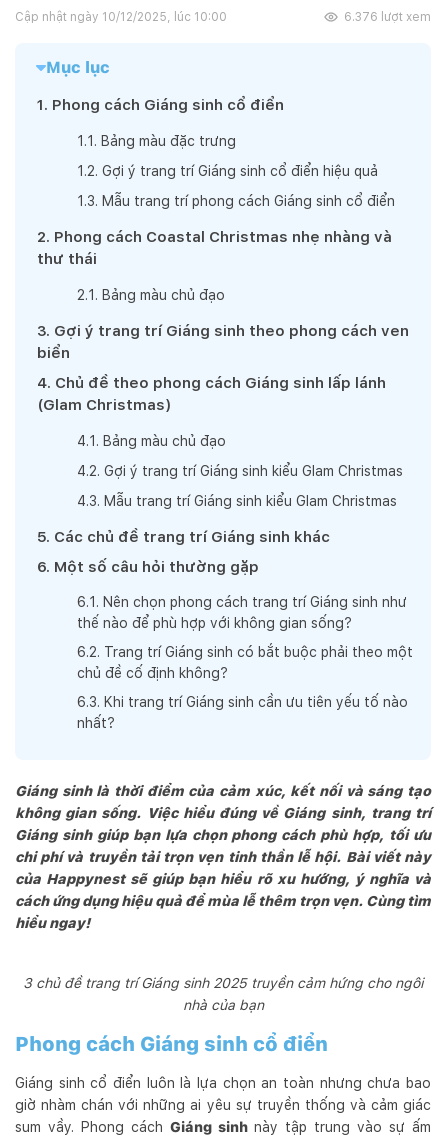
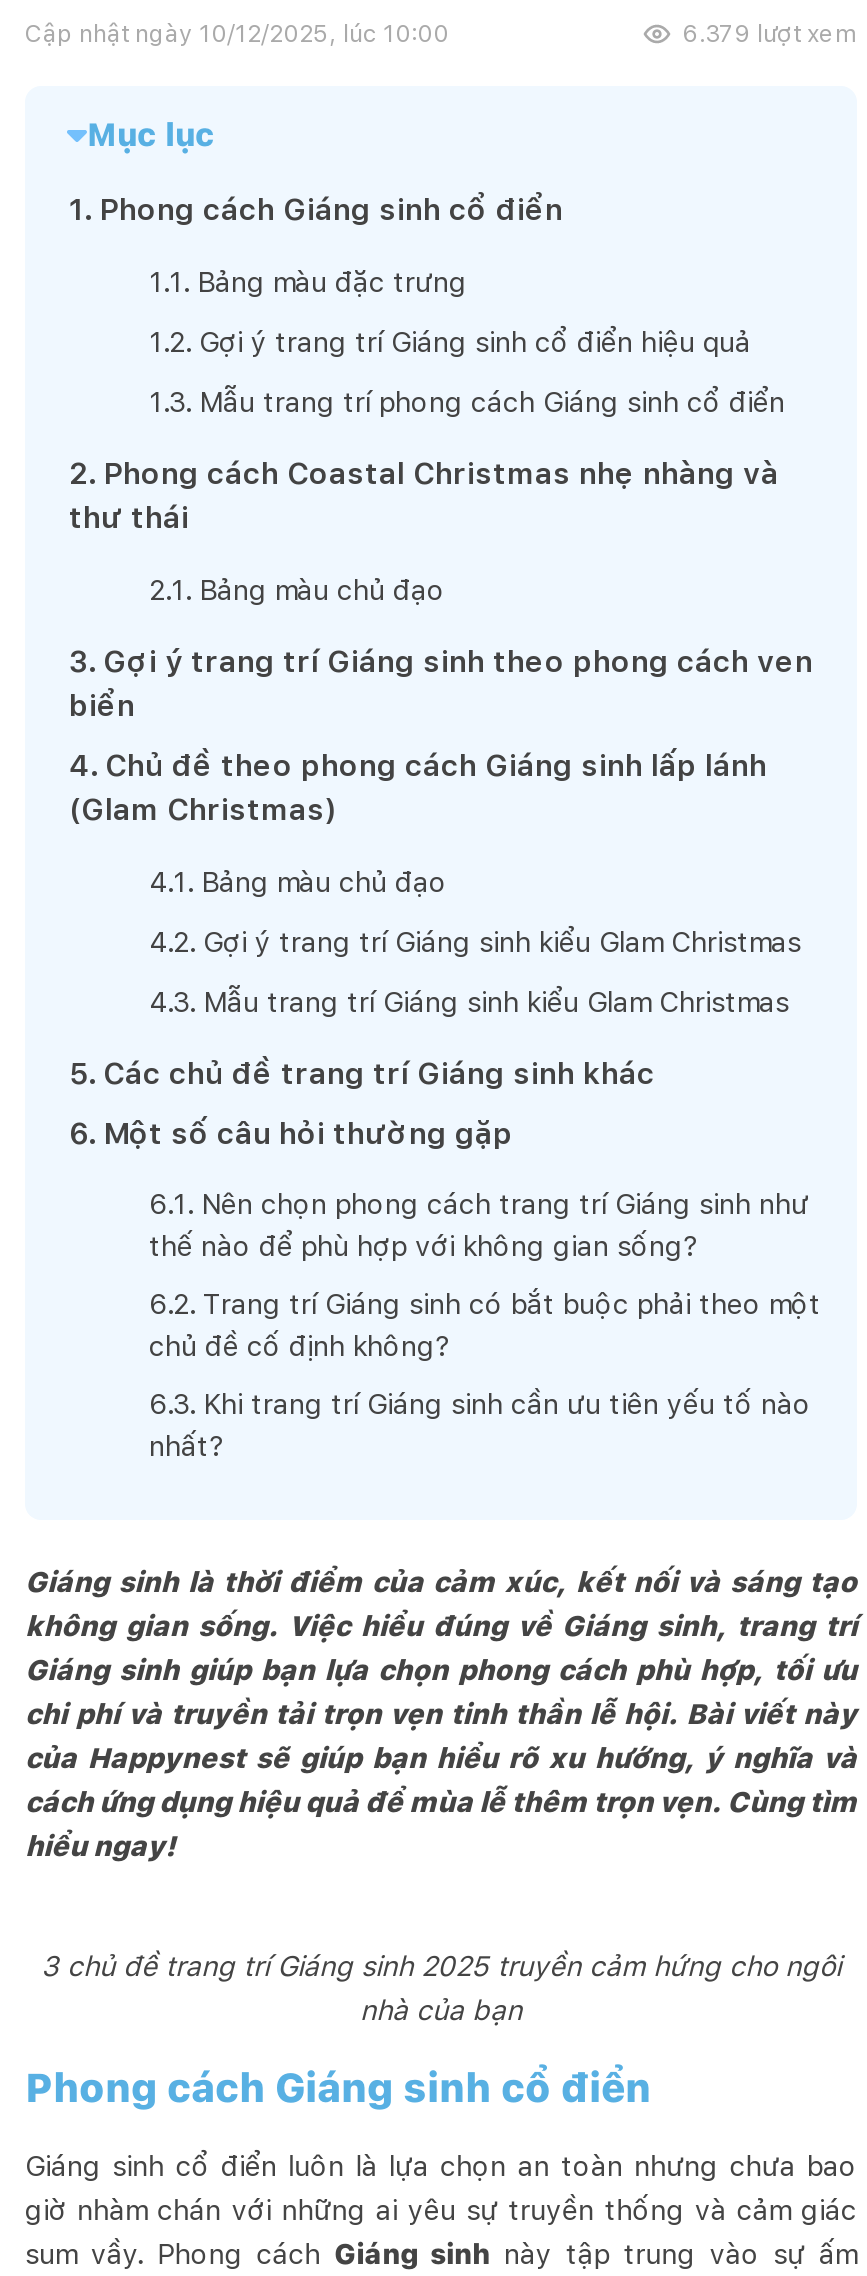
- 6.376 lượt xem
+ 6.379 lượt xem
